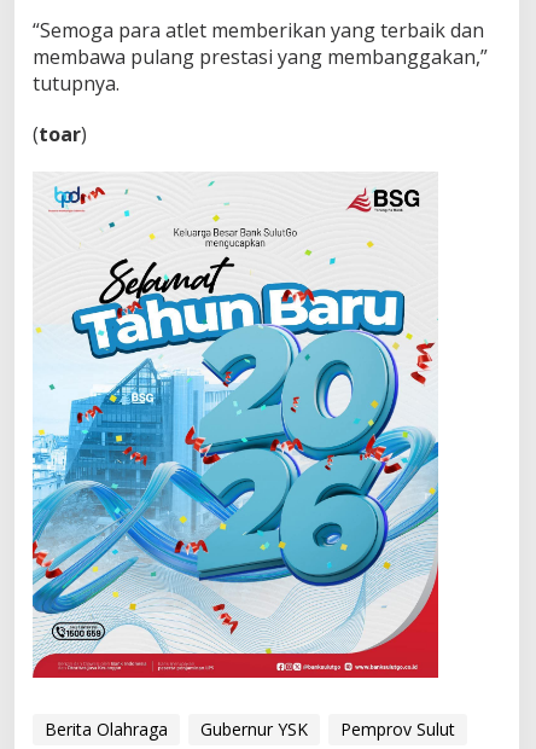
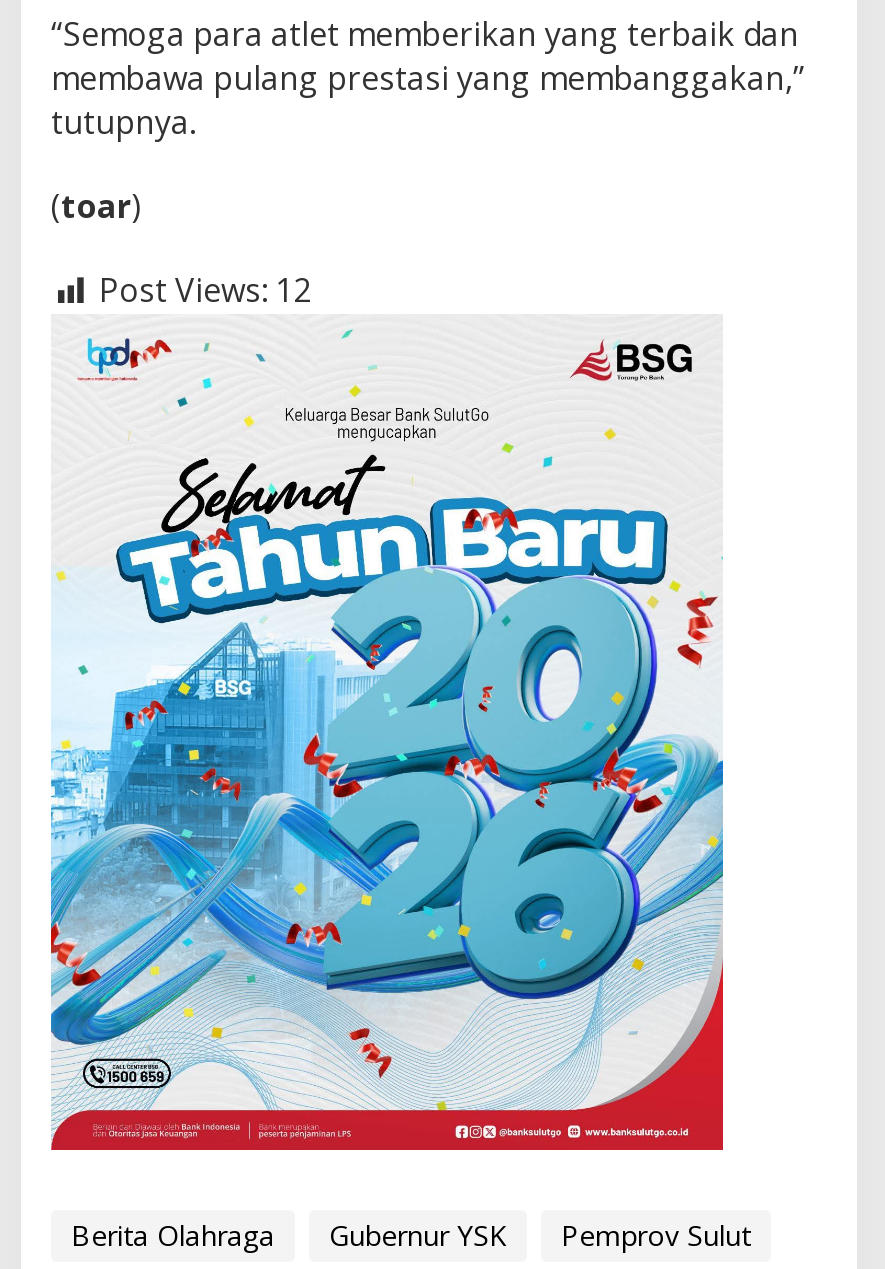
+ Post Views: 12
